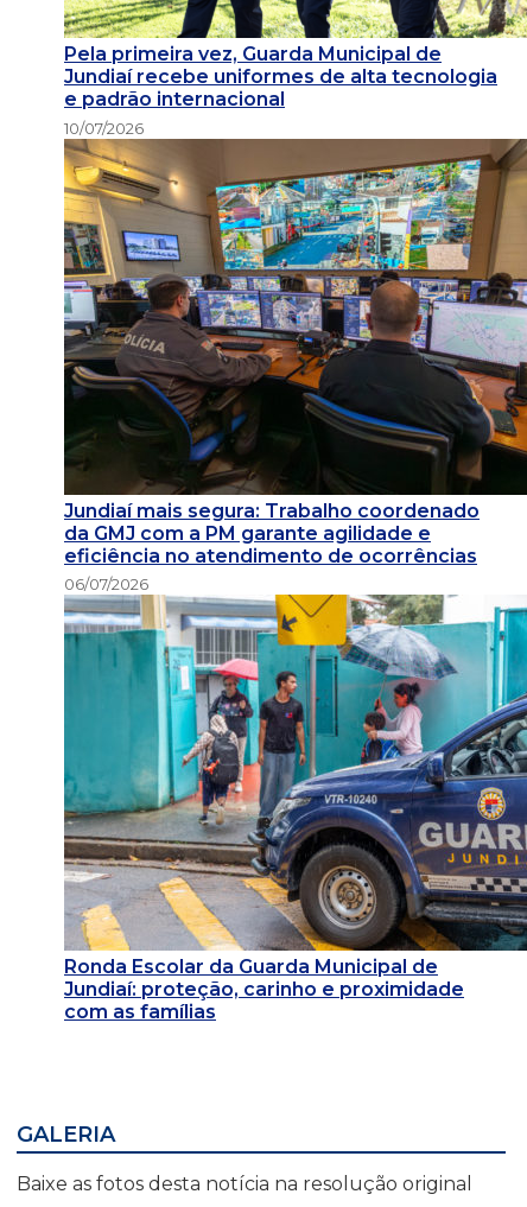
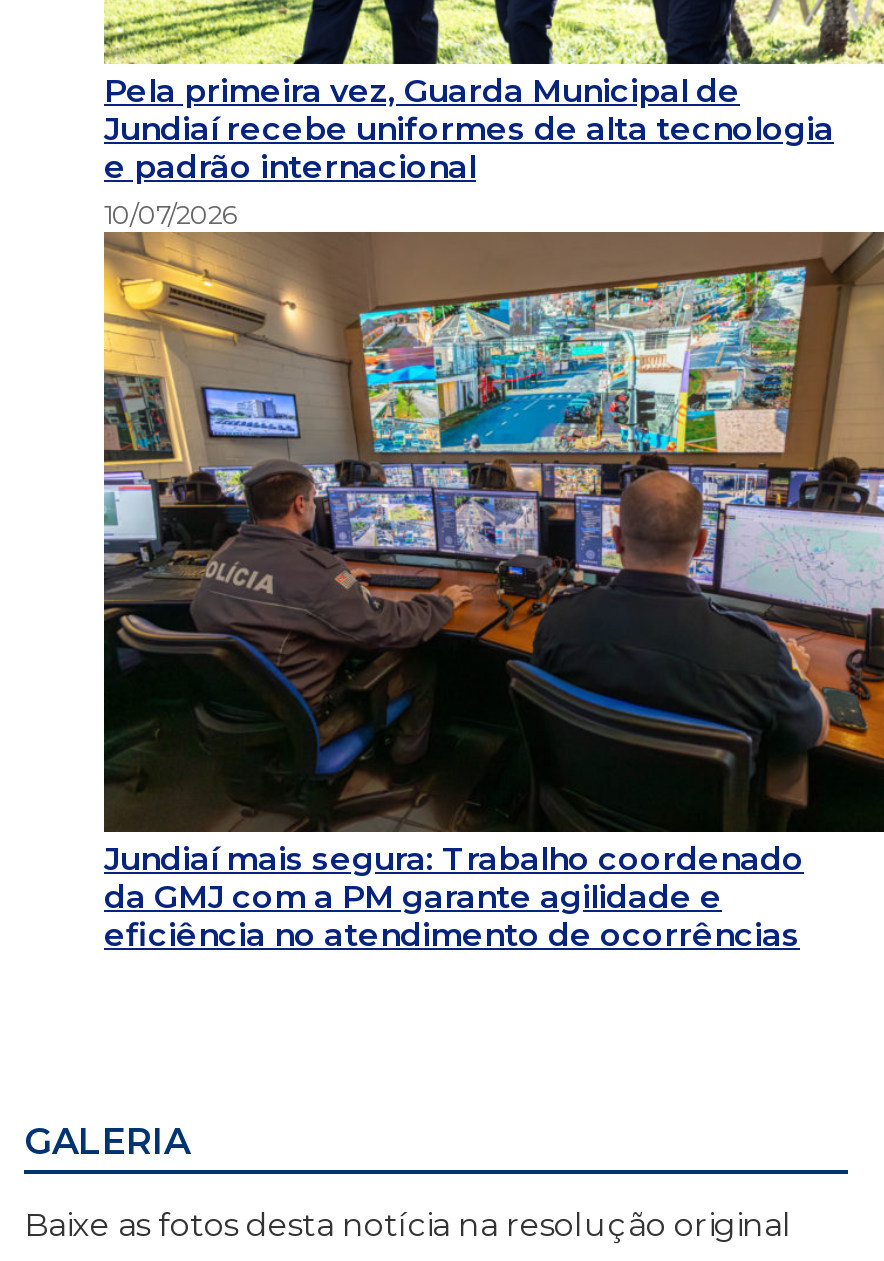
- [image]
- 06/07/2026

- Ronda Escolar da Guarda Municipal de
- Jundiaí: proteção, carinho e proximidade
- com as famílias
